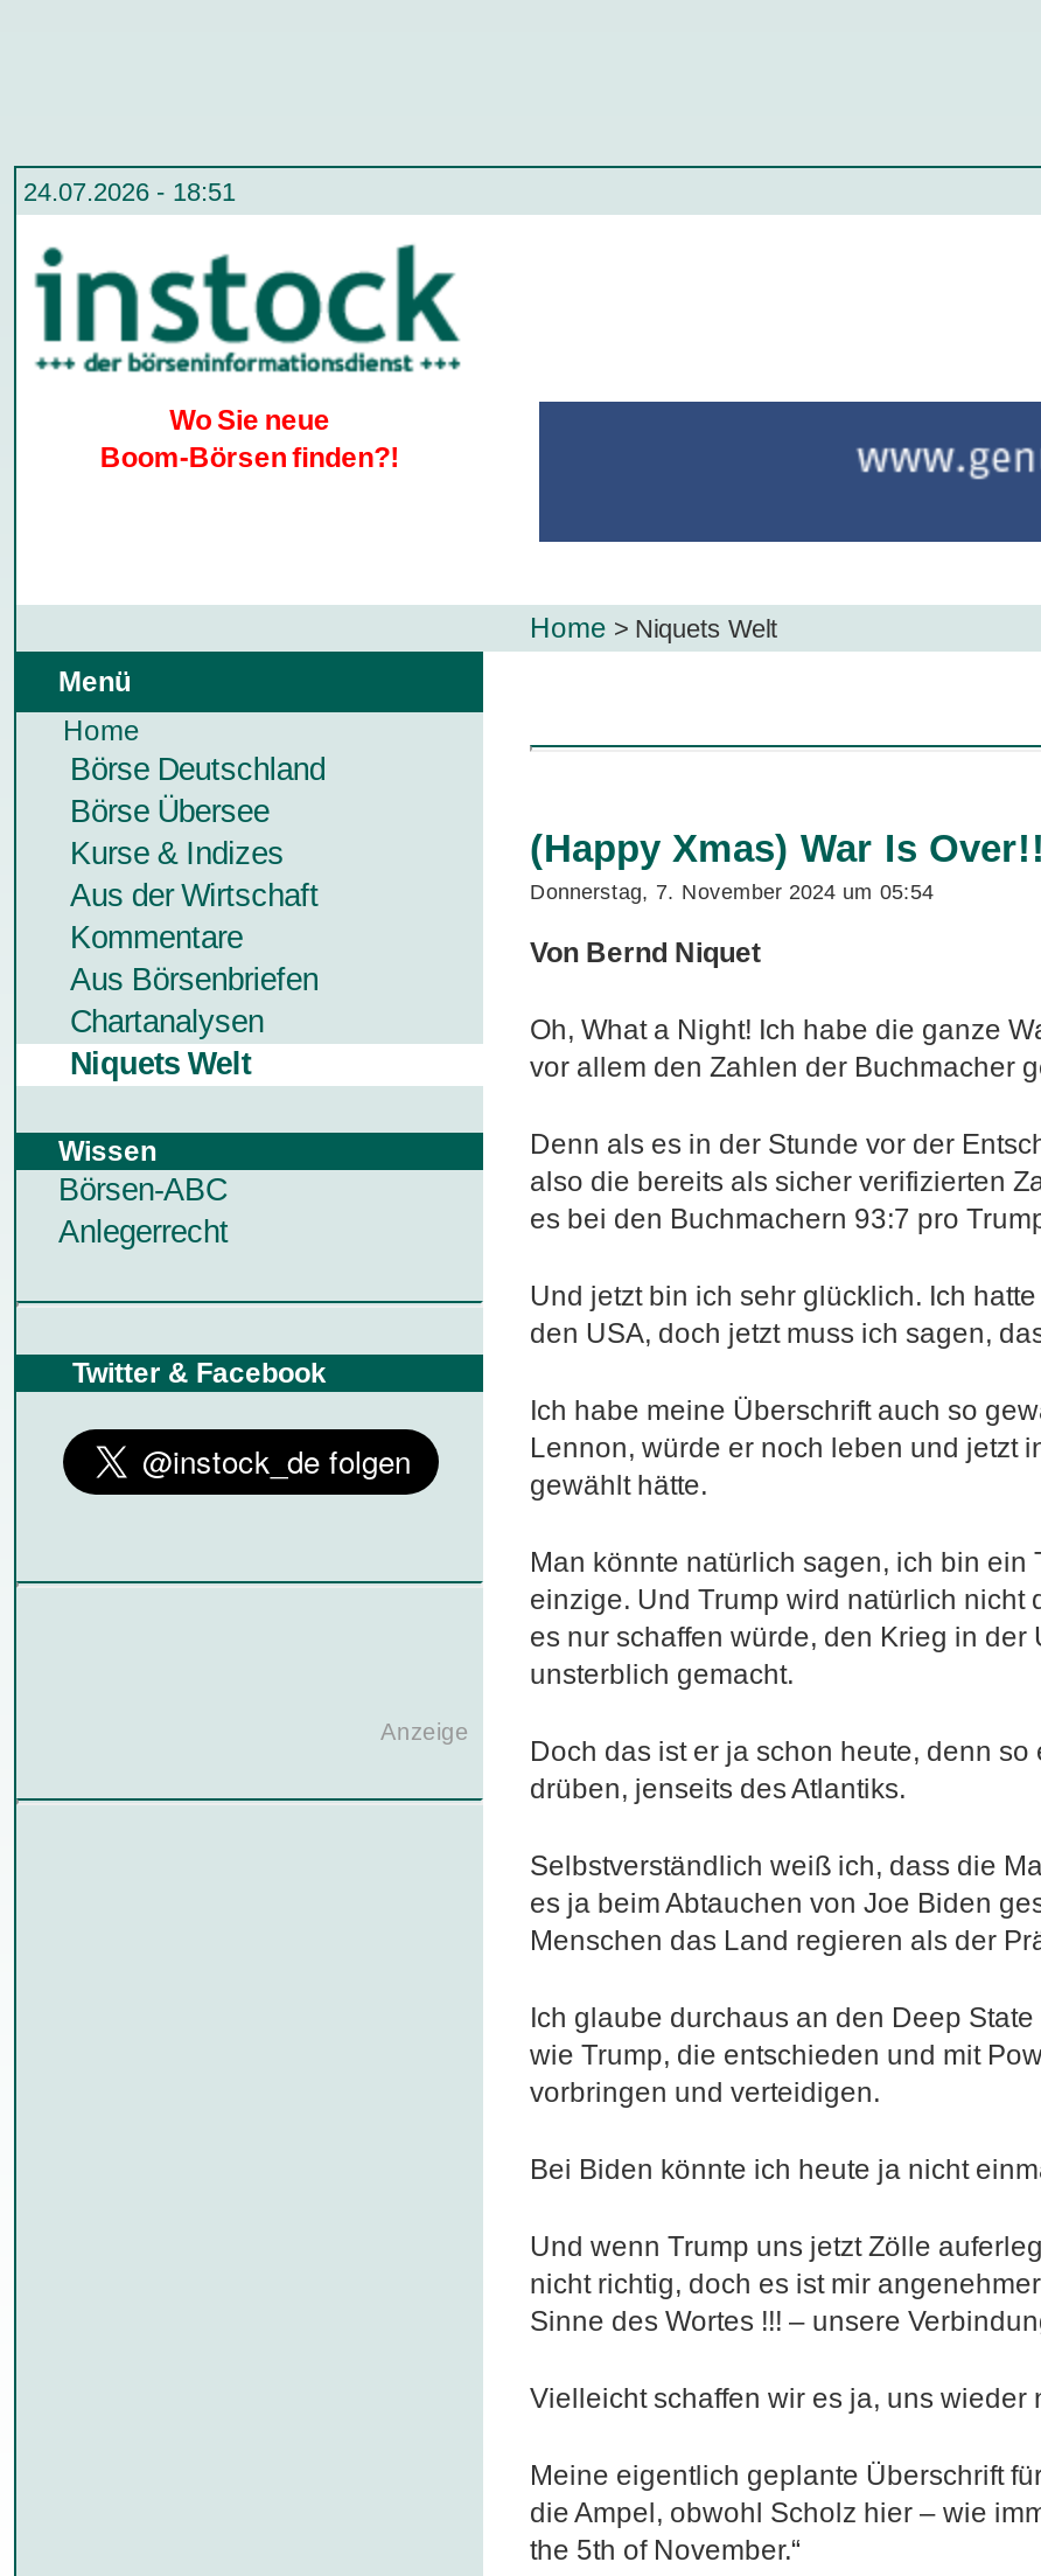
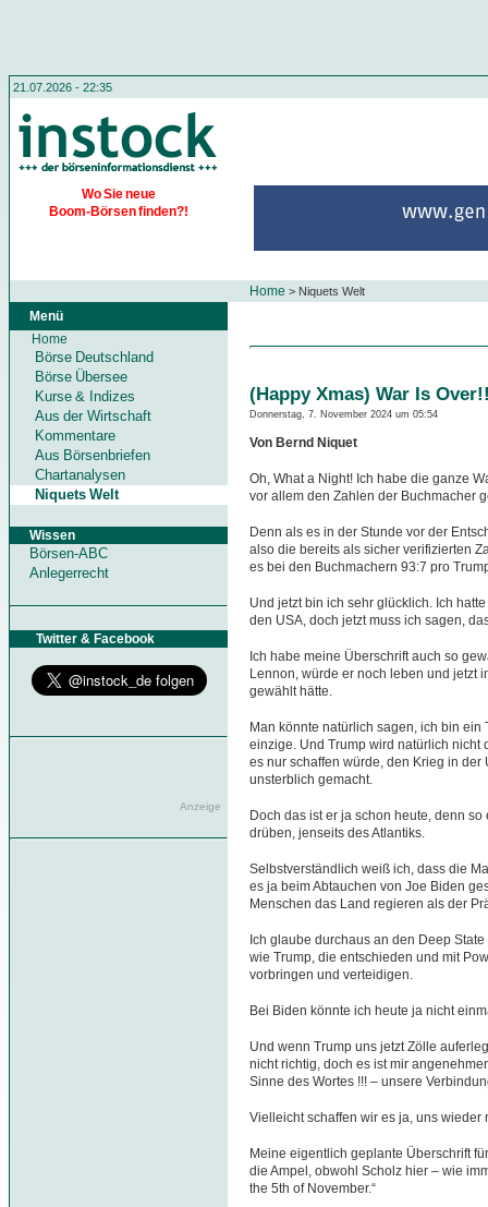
- 24.07.2026 - 18:51
+ 21.07.2026 - 22:35
